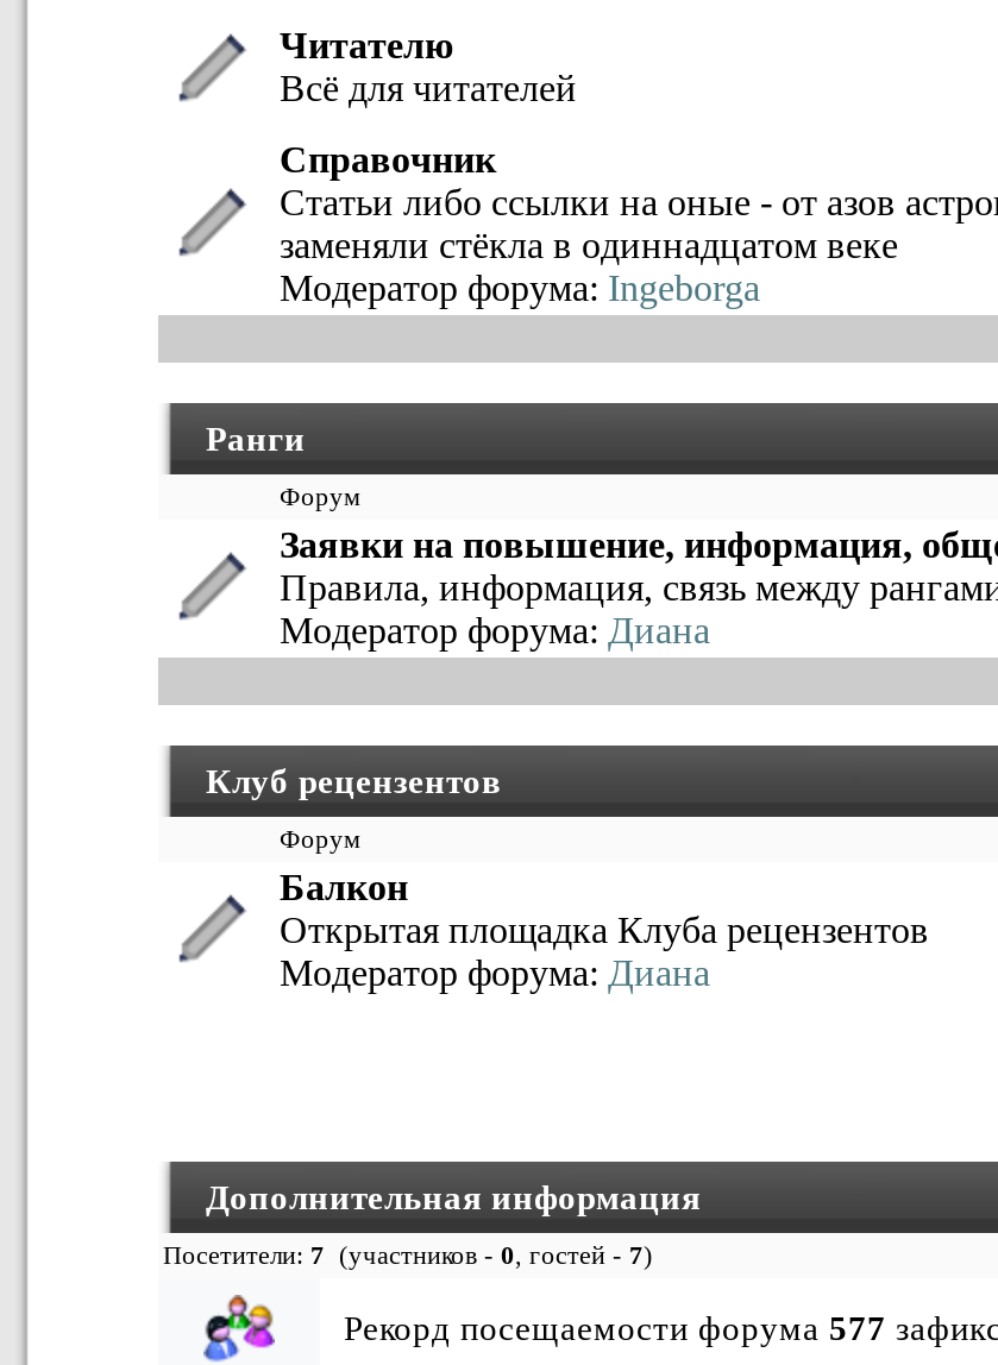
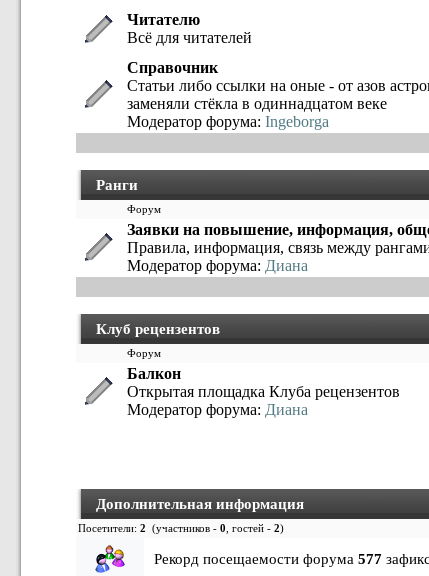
- Посетители: 7 (участников - 0, гостей - 7)
+ Посетители: 2 (участников - 0, гостей - 2)
